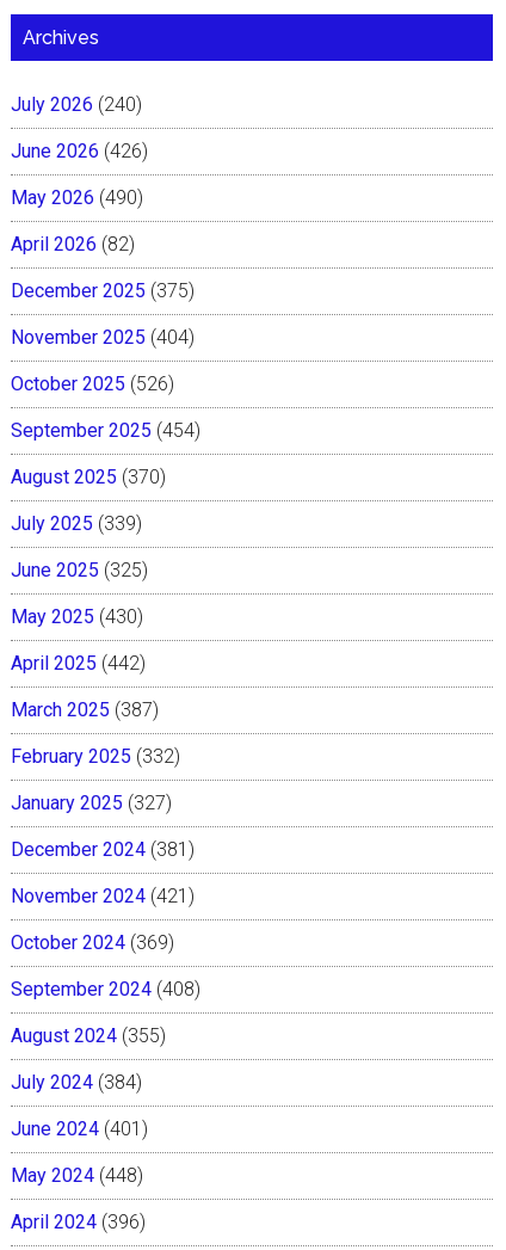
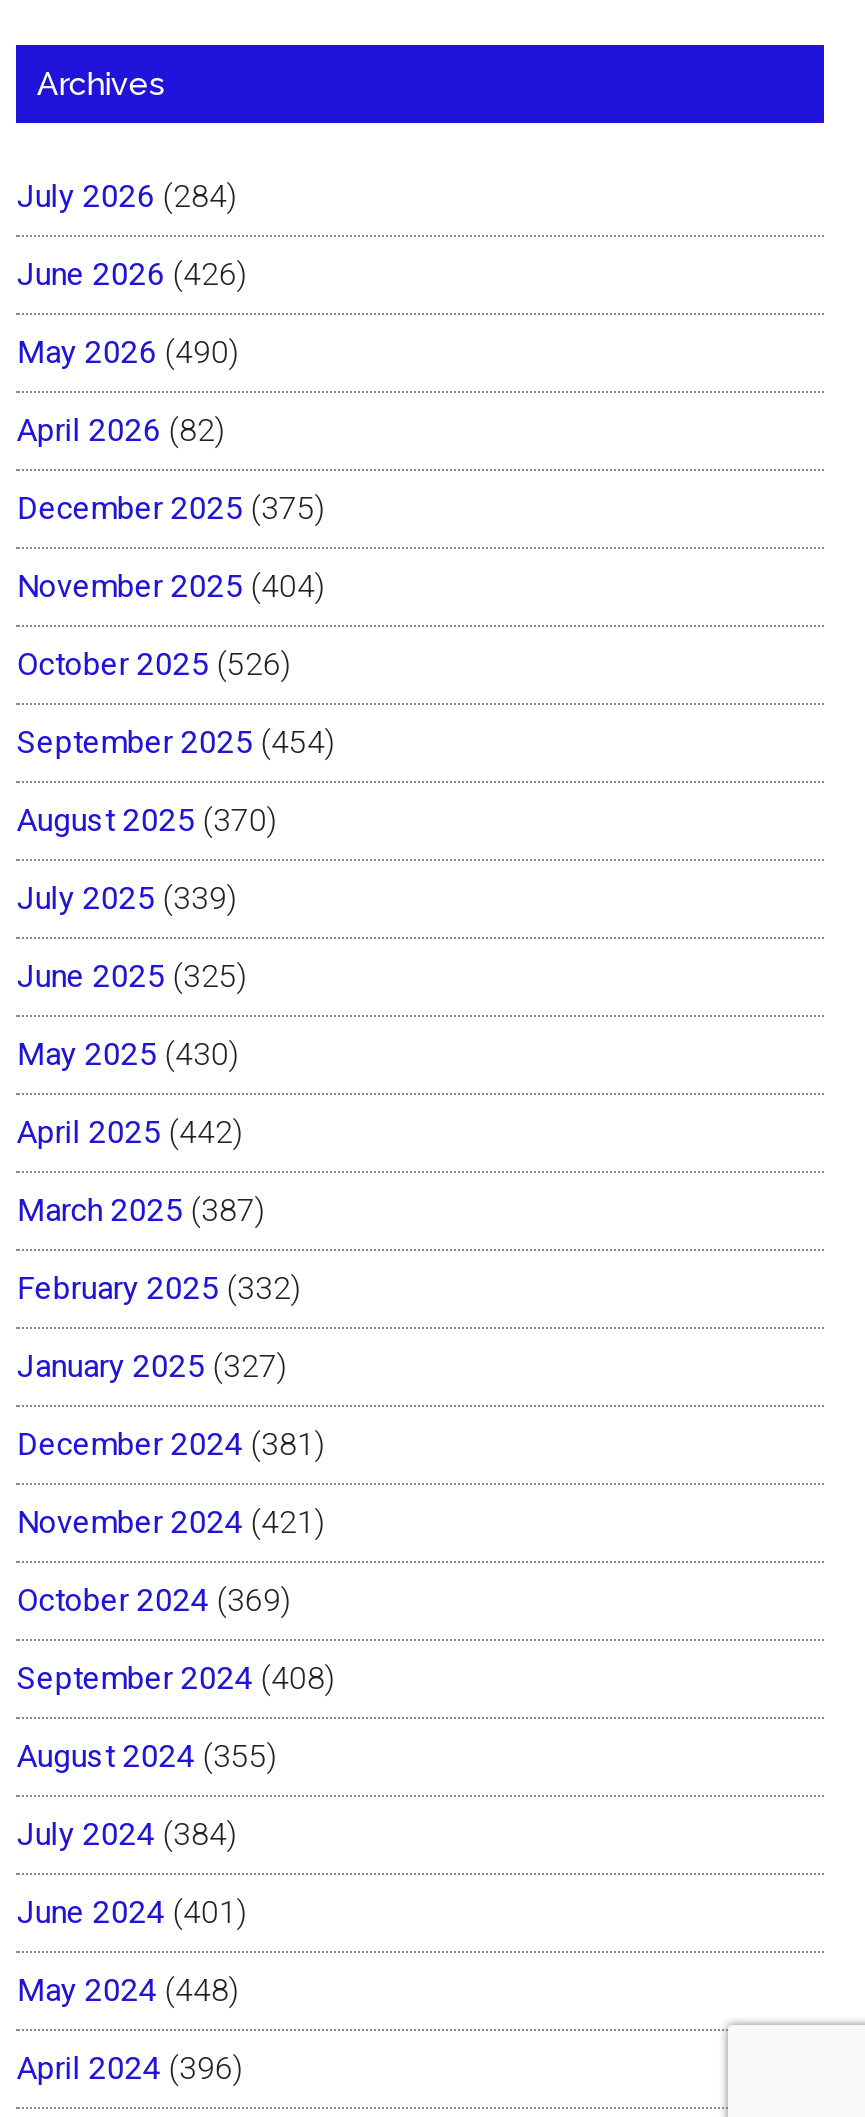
- July 2026 (240)
+ July 2026 (284)
